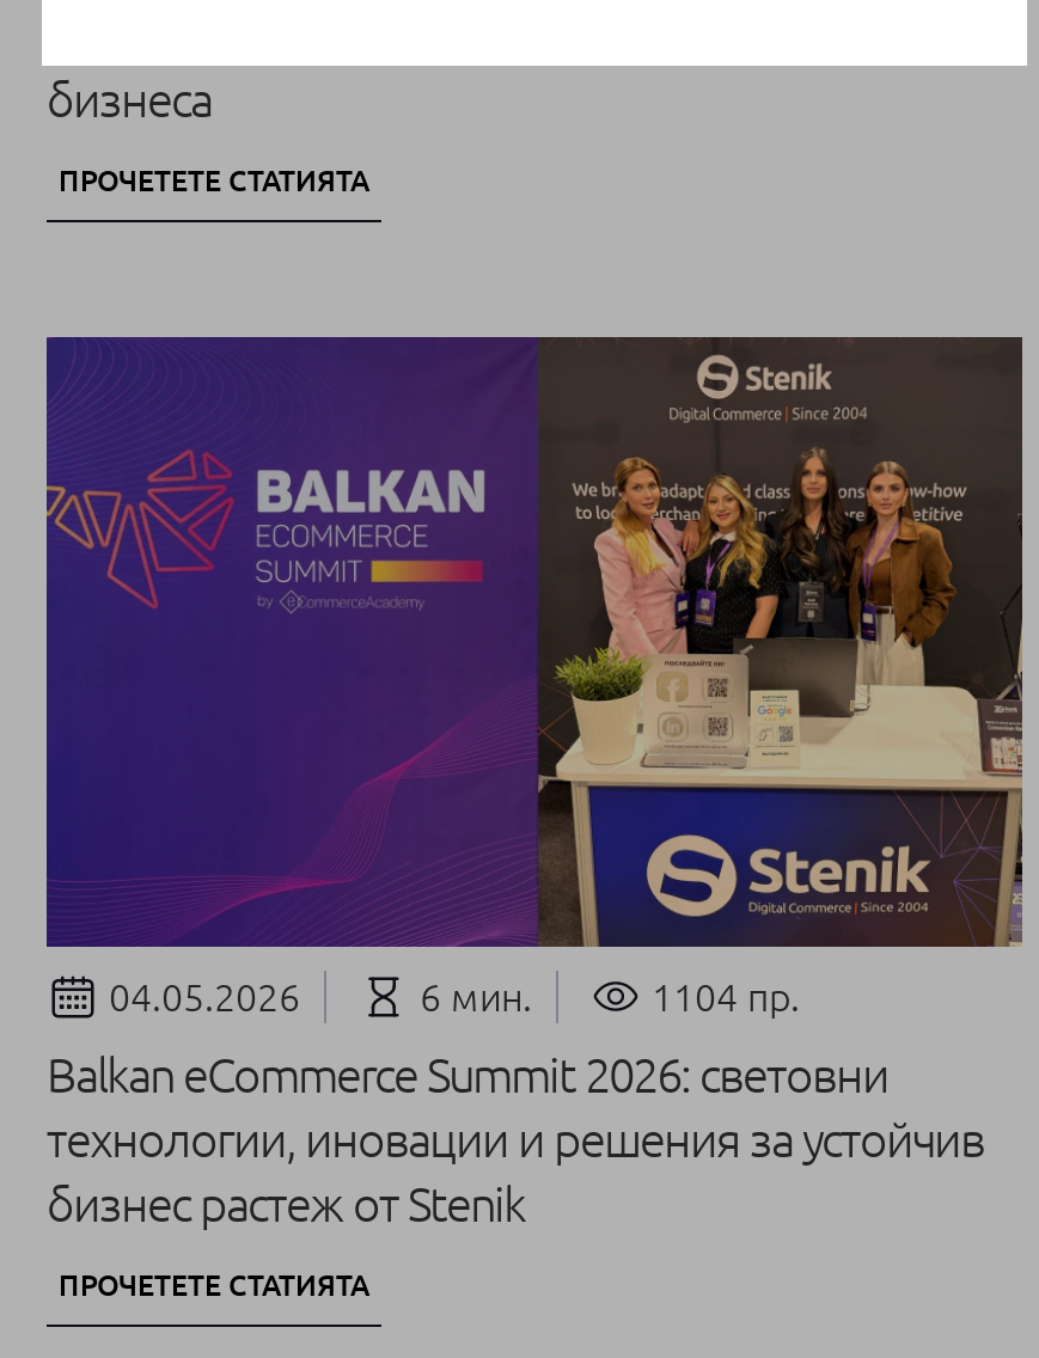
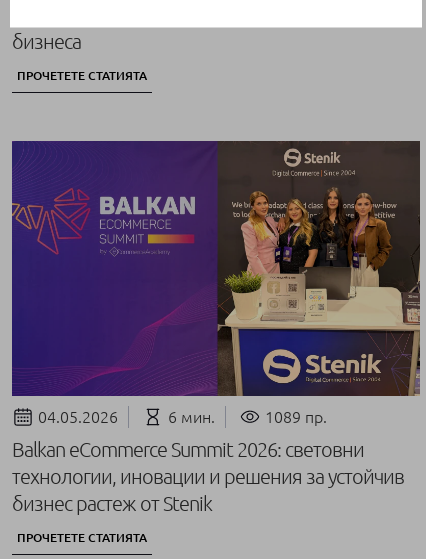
- 1104 пр.
+ 1089 пр.
